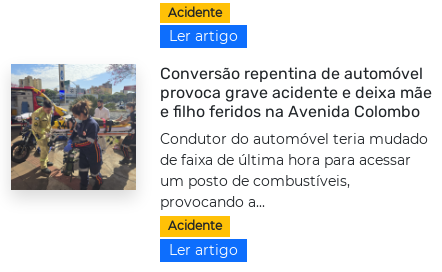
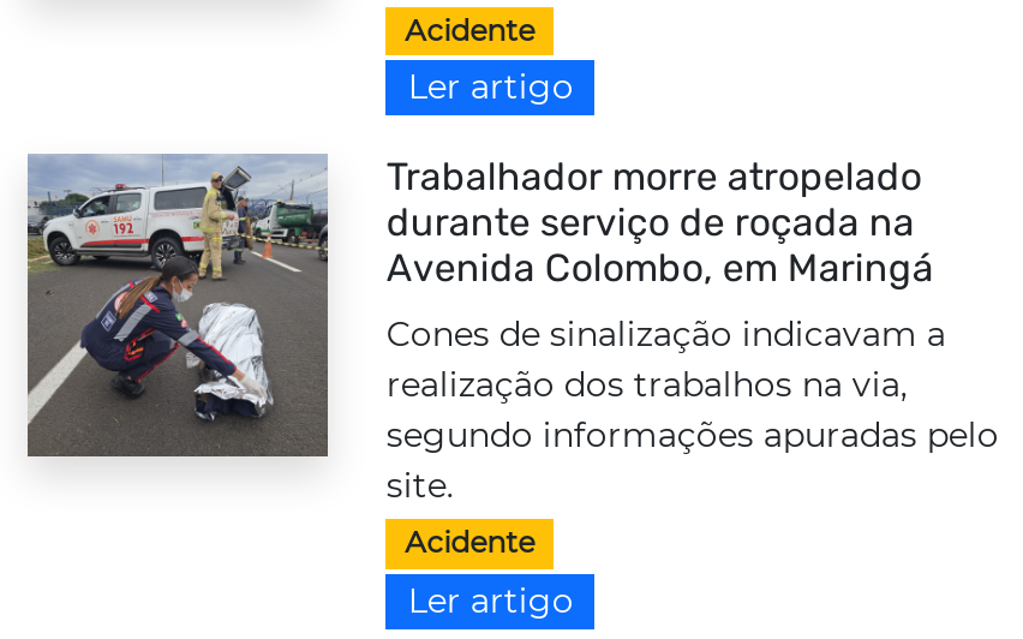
- [image]
- Conversão repentina de automóvel
- provoca grave acidente e deixa mãe
- e filho feridos na Avenida Colombo
+ [image]
+ Trabalhador morre atropelado
+ durante serviço de roçada na
+ Avenida Colombo, em Maringá

- Condutor do automóvel teria mudado
- de faixa de última hora para acessar
- um posto de combustíveis,
- provocando a...
+ Cones de sinalização indicavam a
+ realização dos trabalhos na via,
+ segundo informações apuradas pelo
+ site.
